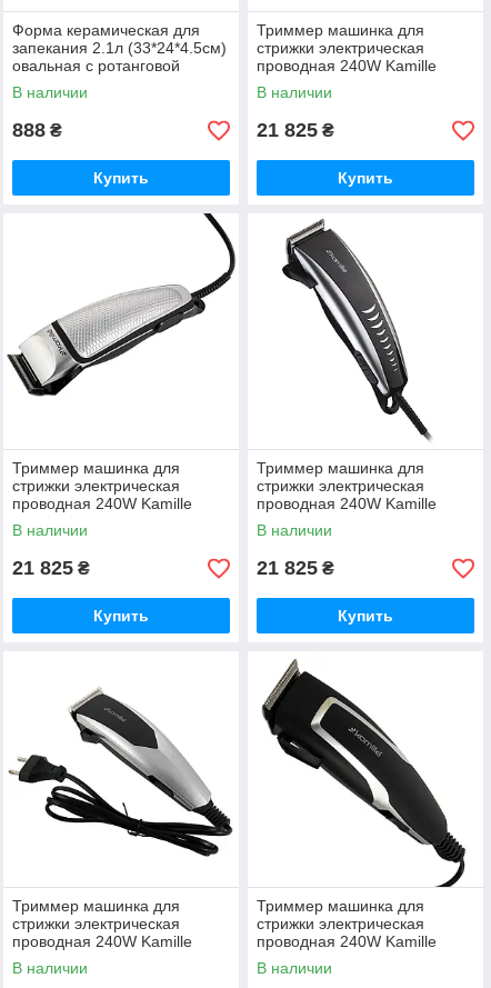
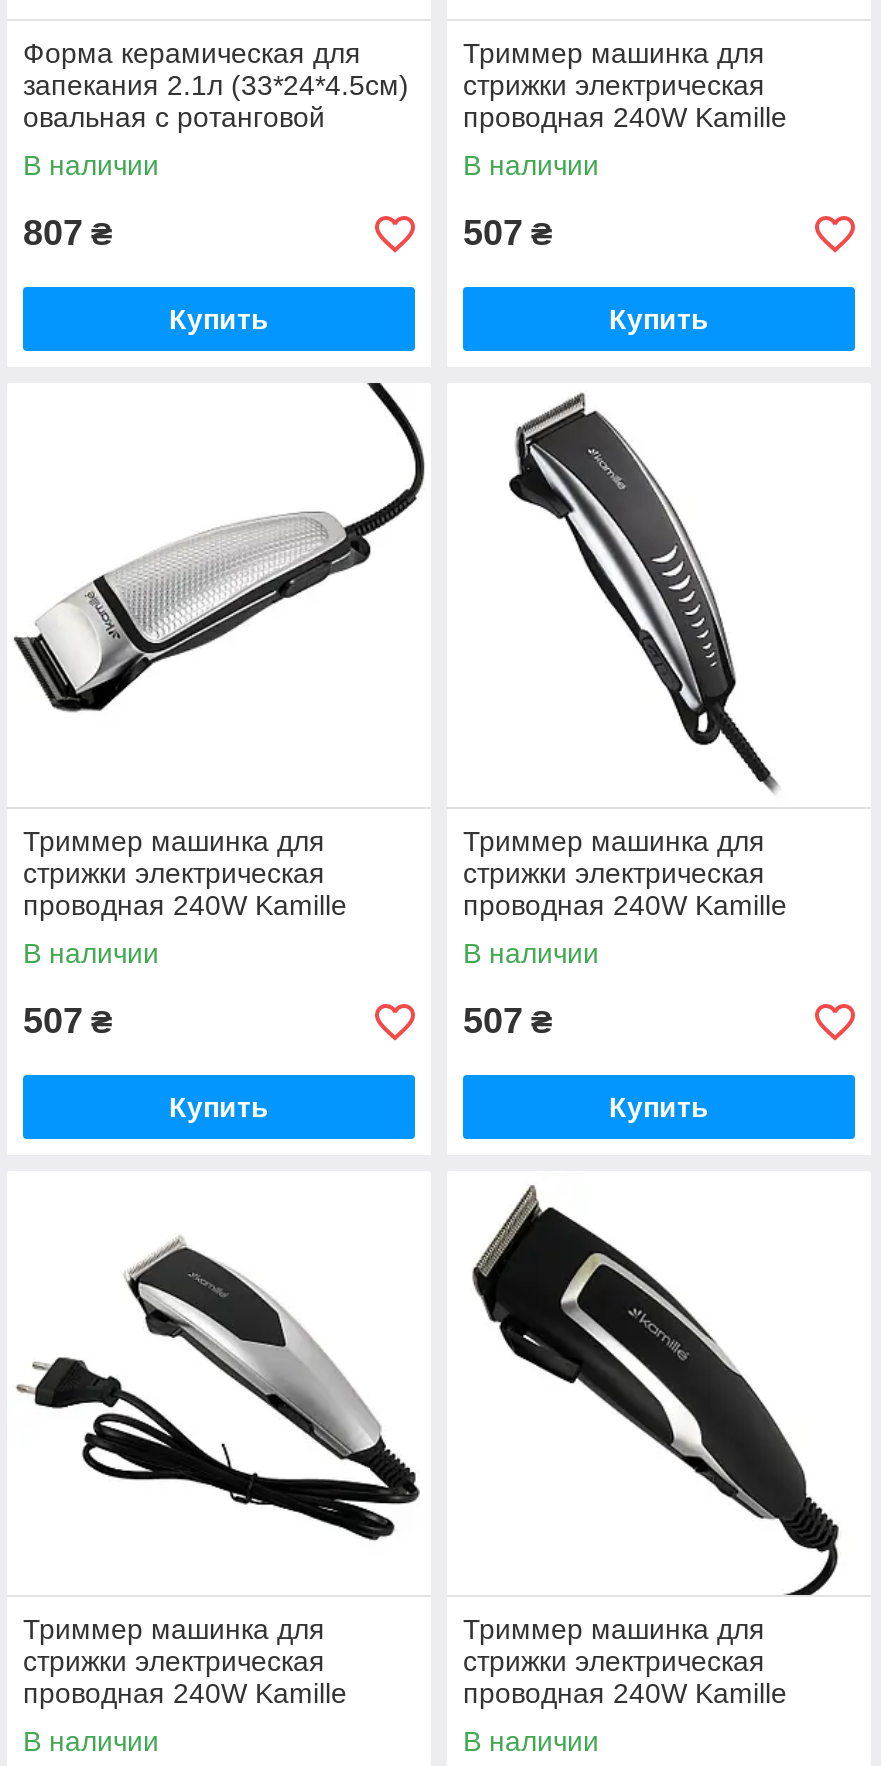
- 888 ₴
+ 807 ₴

- 21 825 ₴
+ 507 ₴

- 21 825 ₴
+ 507 ₴

- 21 825 ₴
+ 507 ₴
